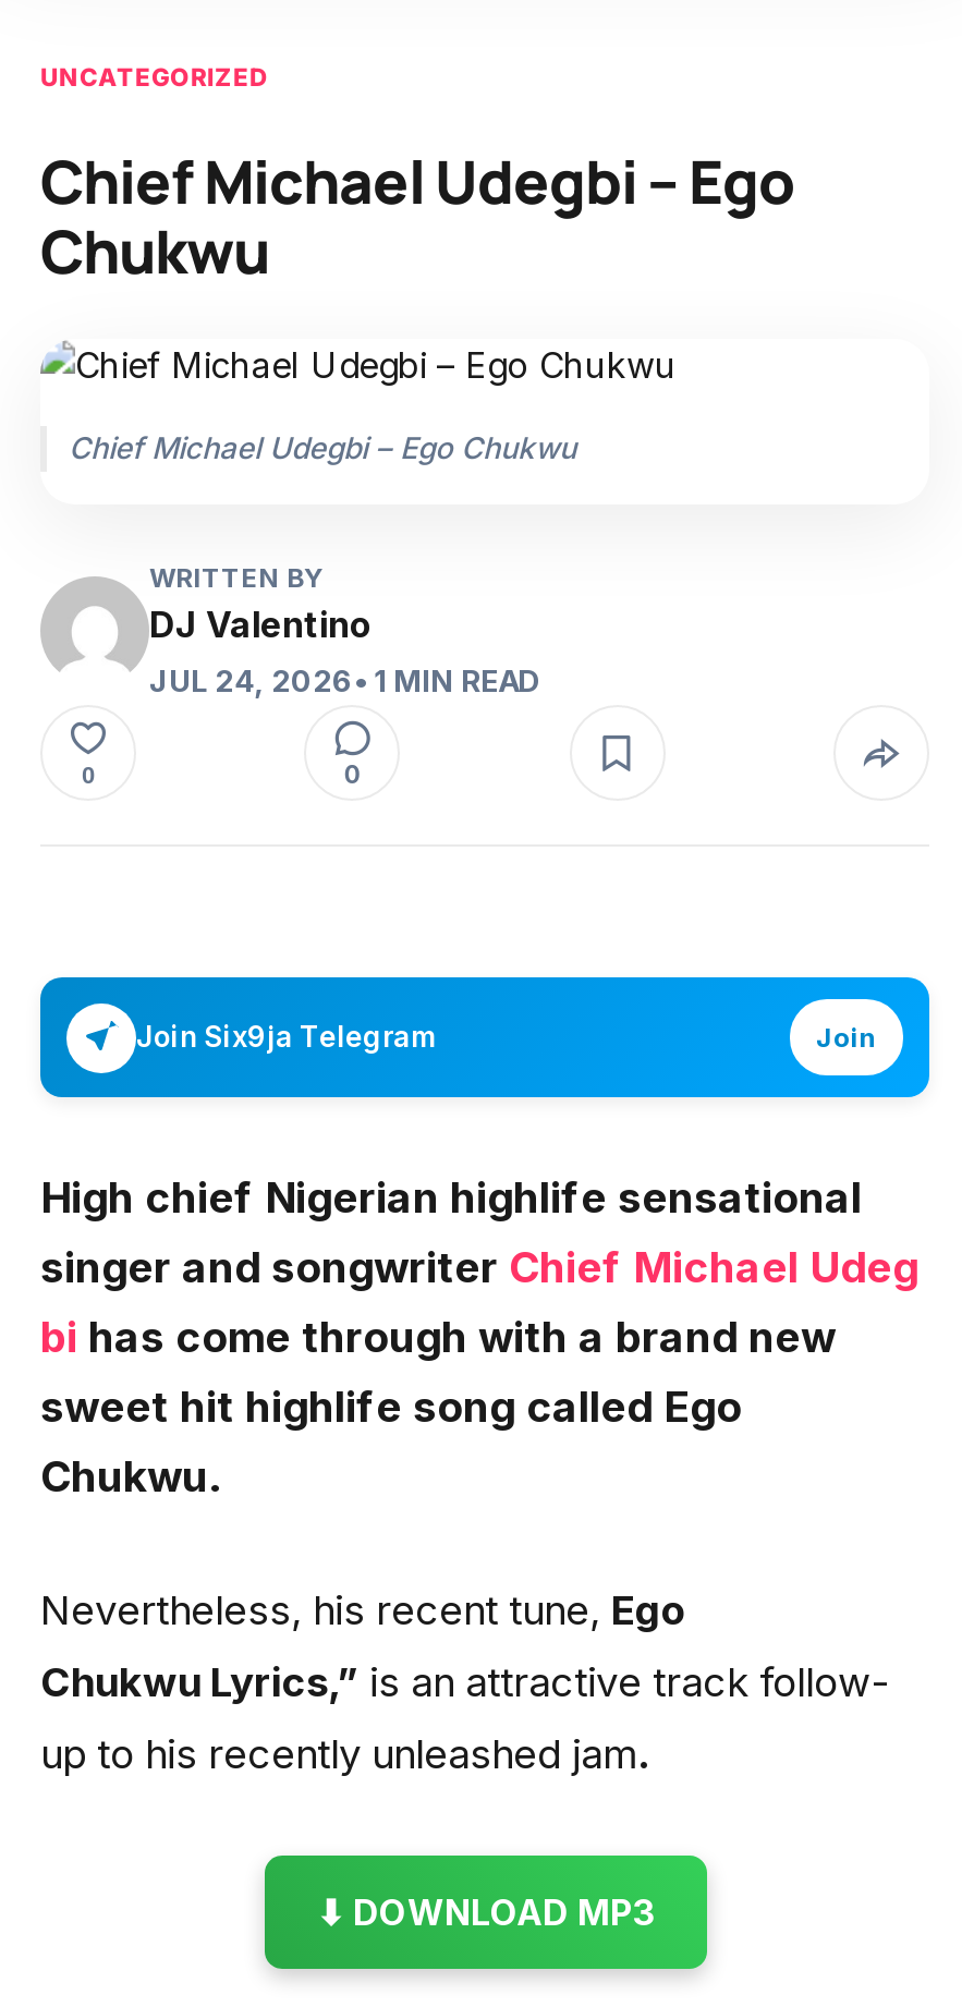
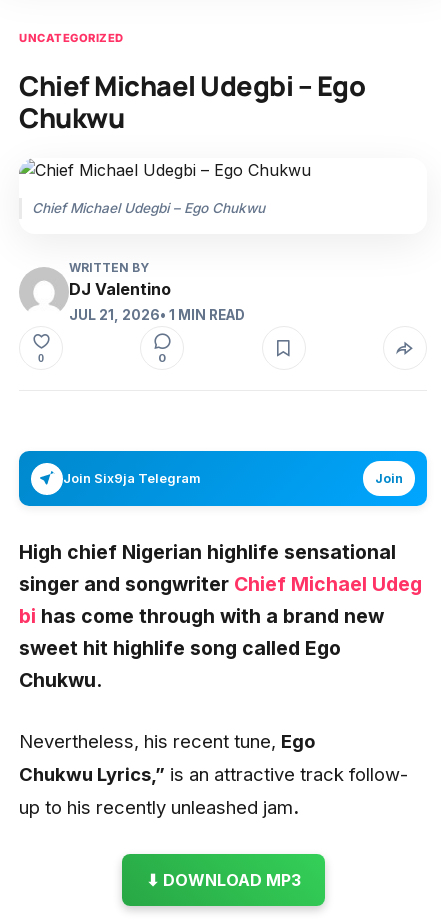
- JUL 24, 2026 • 1 MIN READ
+ JUL 21, 2026 • 1 MIN READ
